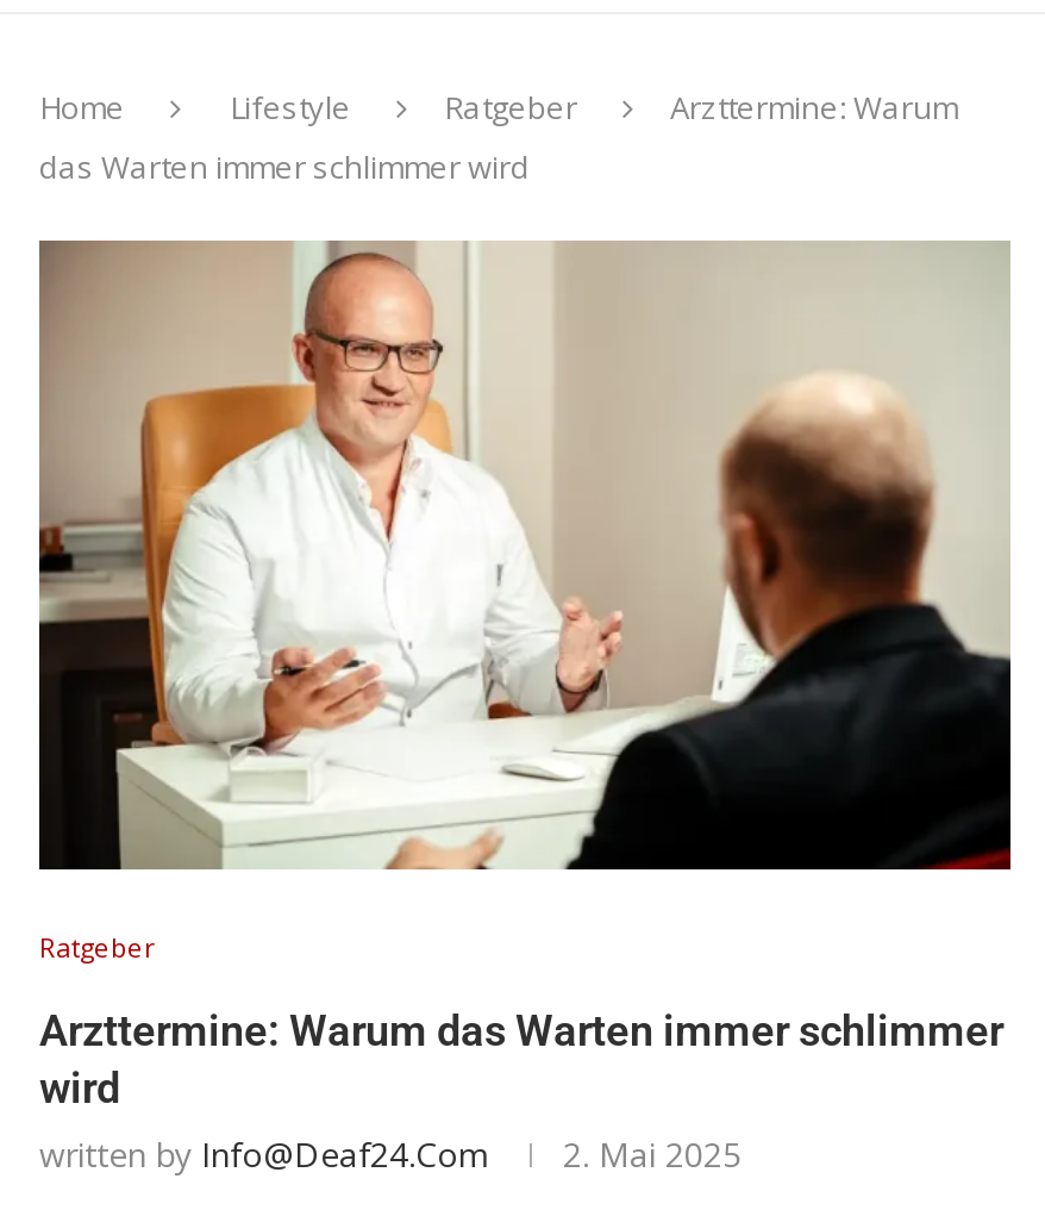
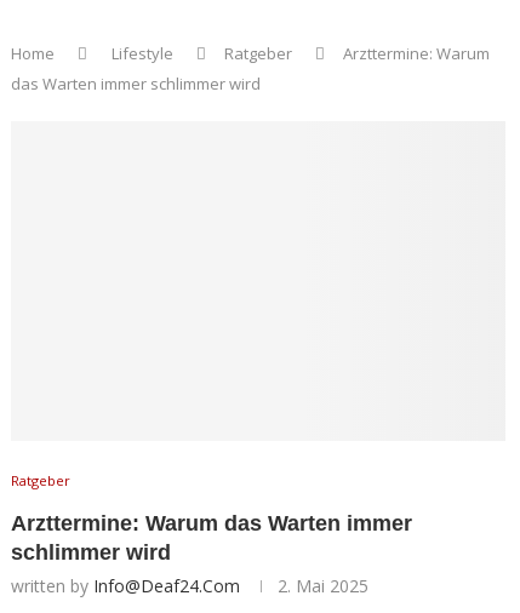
- [image]
